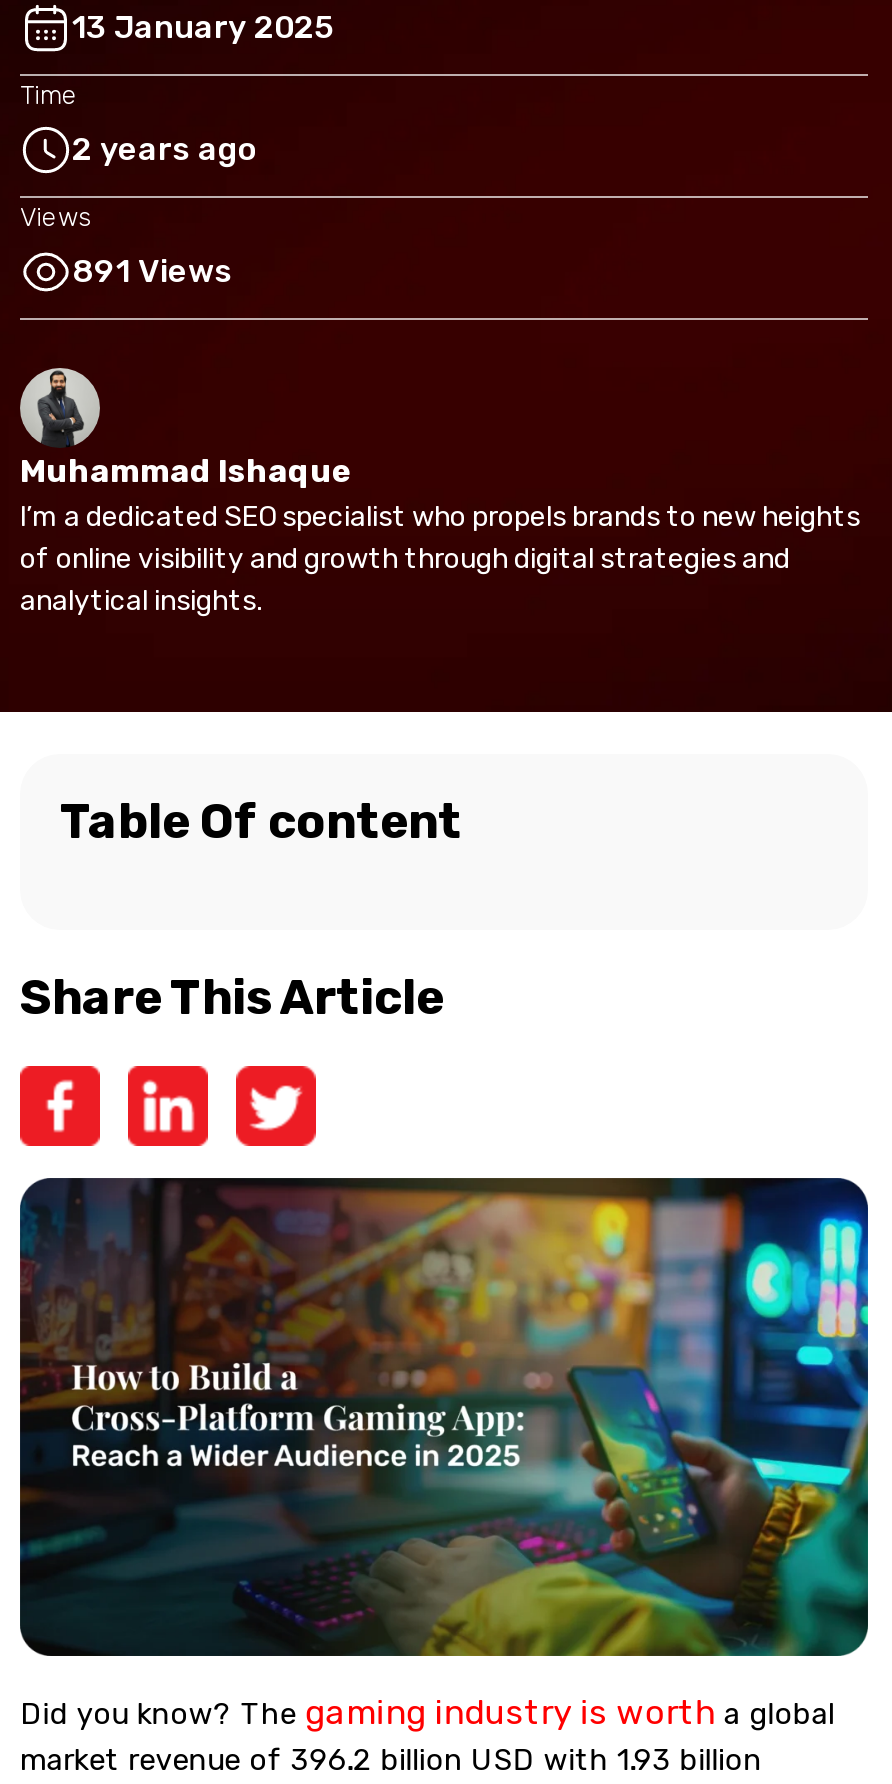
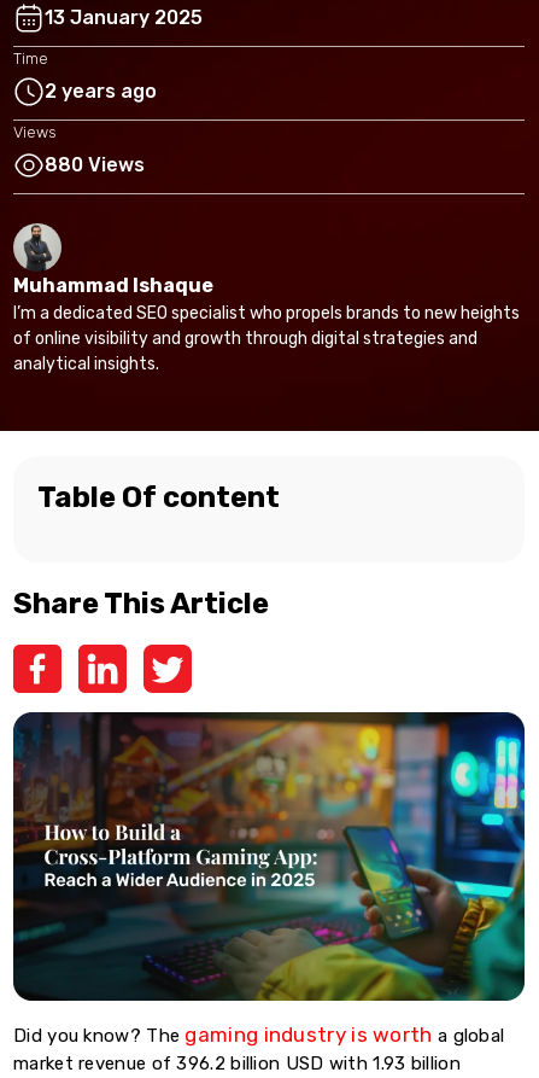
- 891 Views
+ 880 Views
